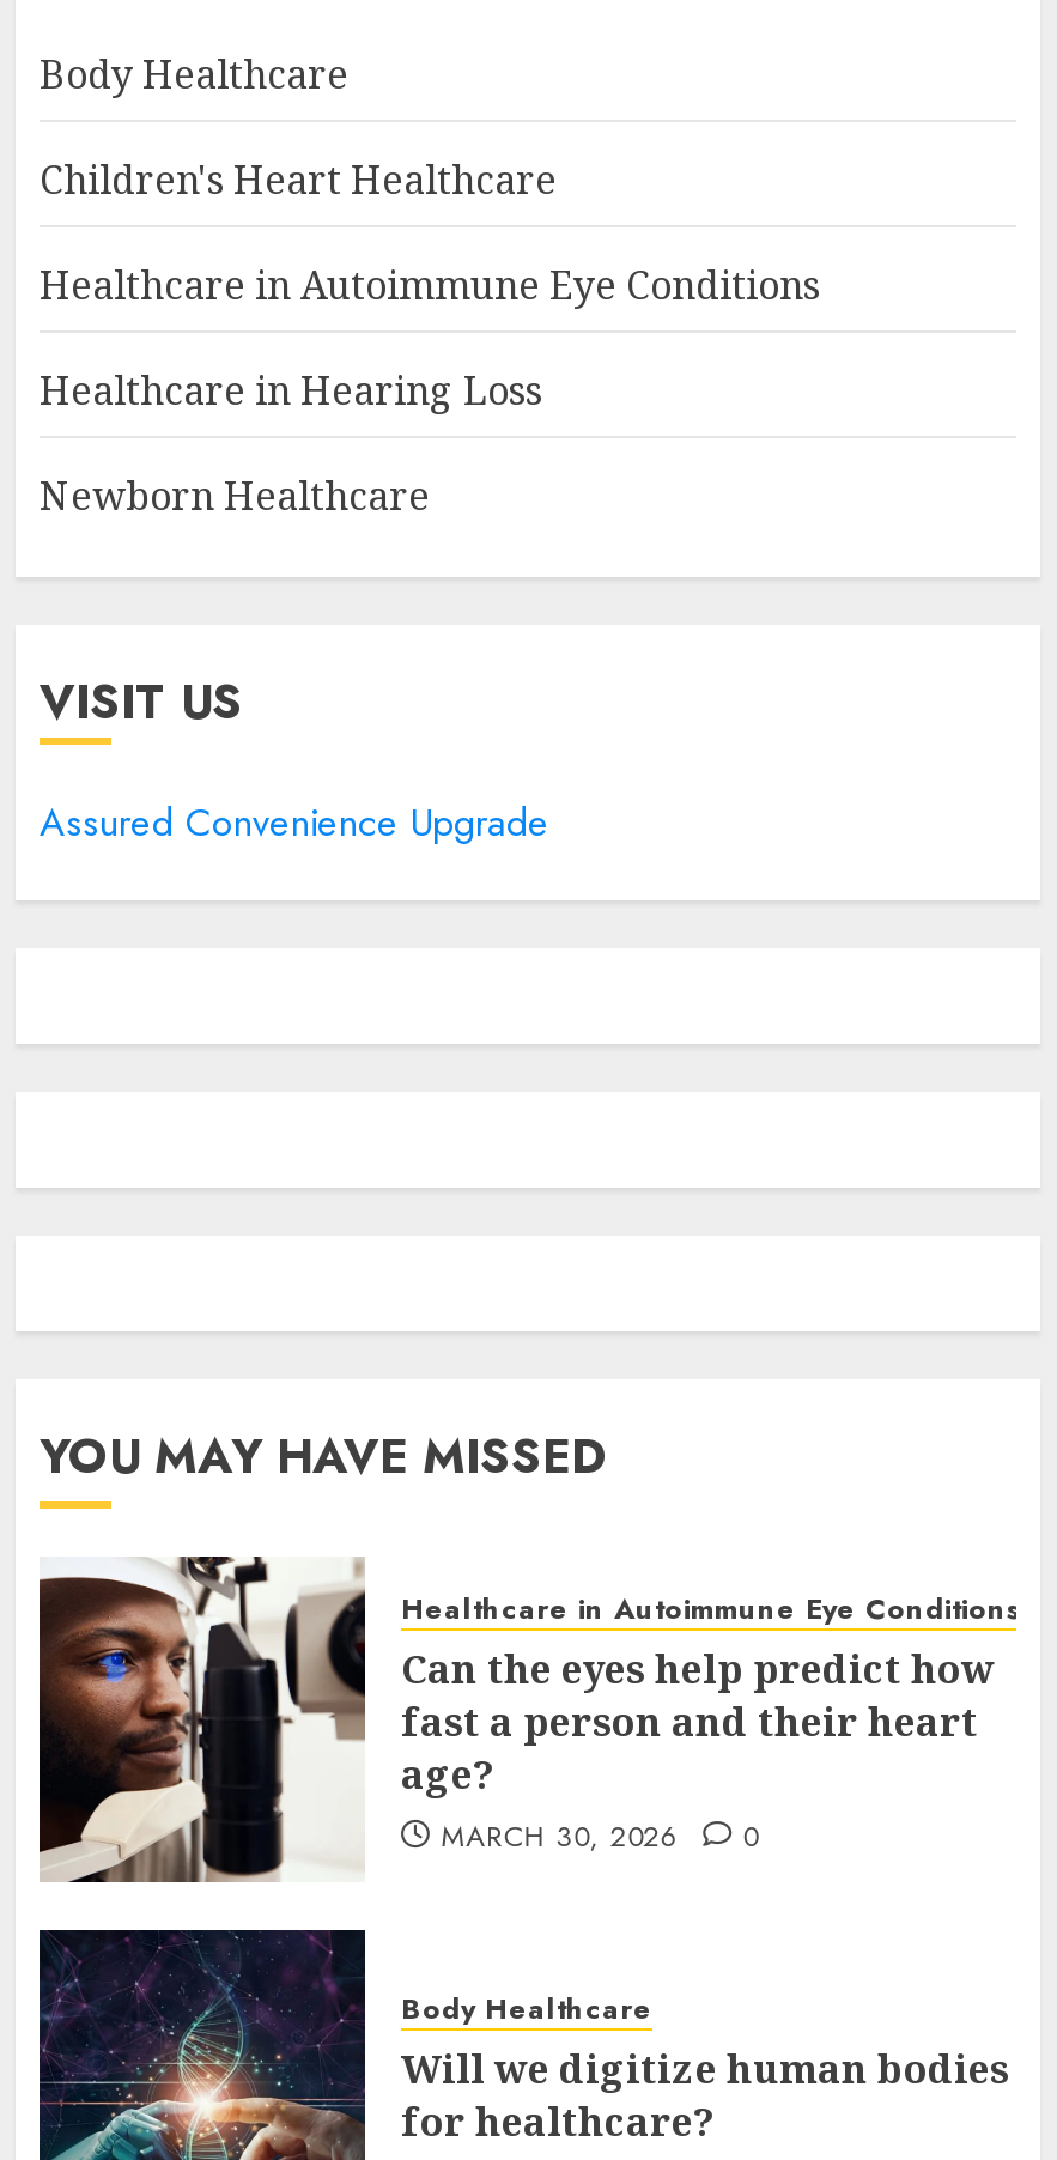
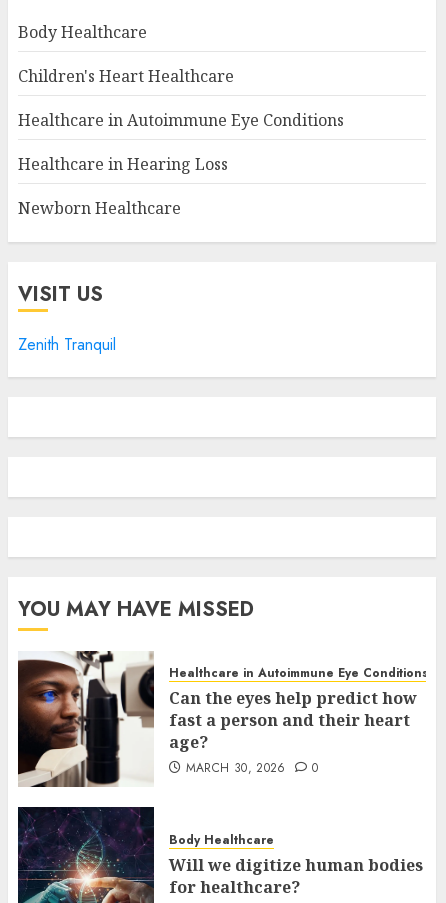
- Assured Convenience Upgrade
+ Zenith Tranquil
